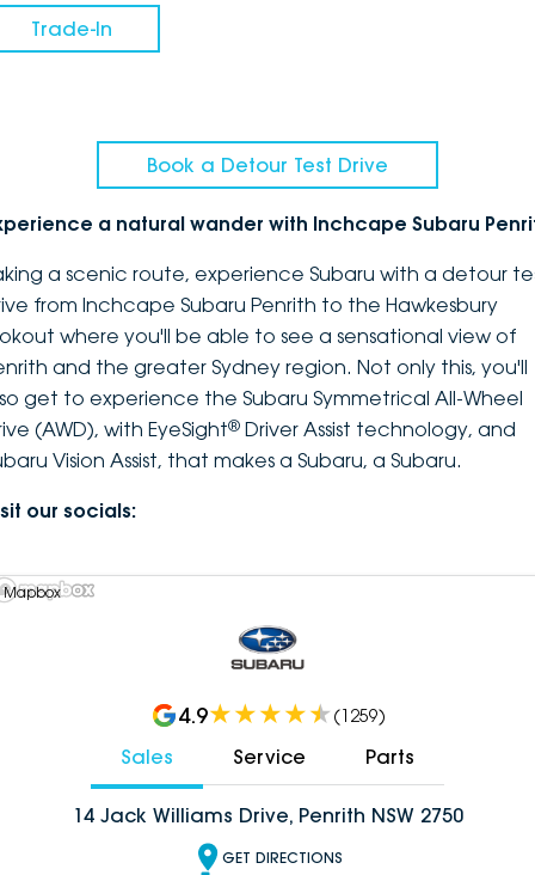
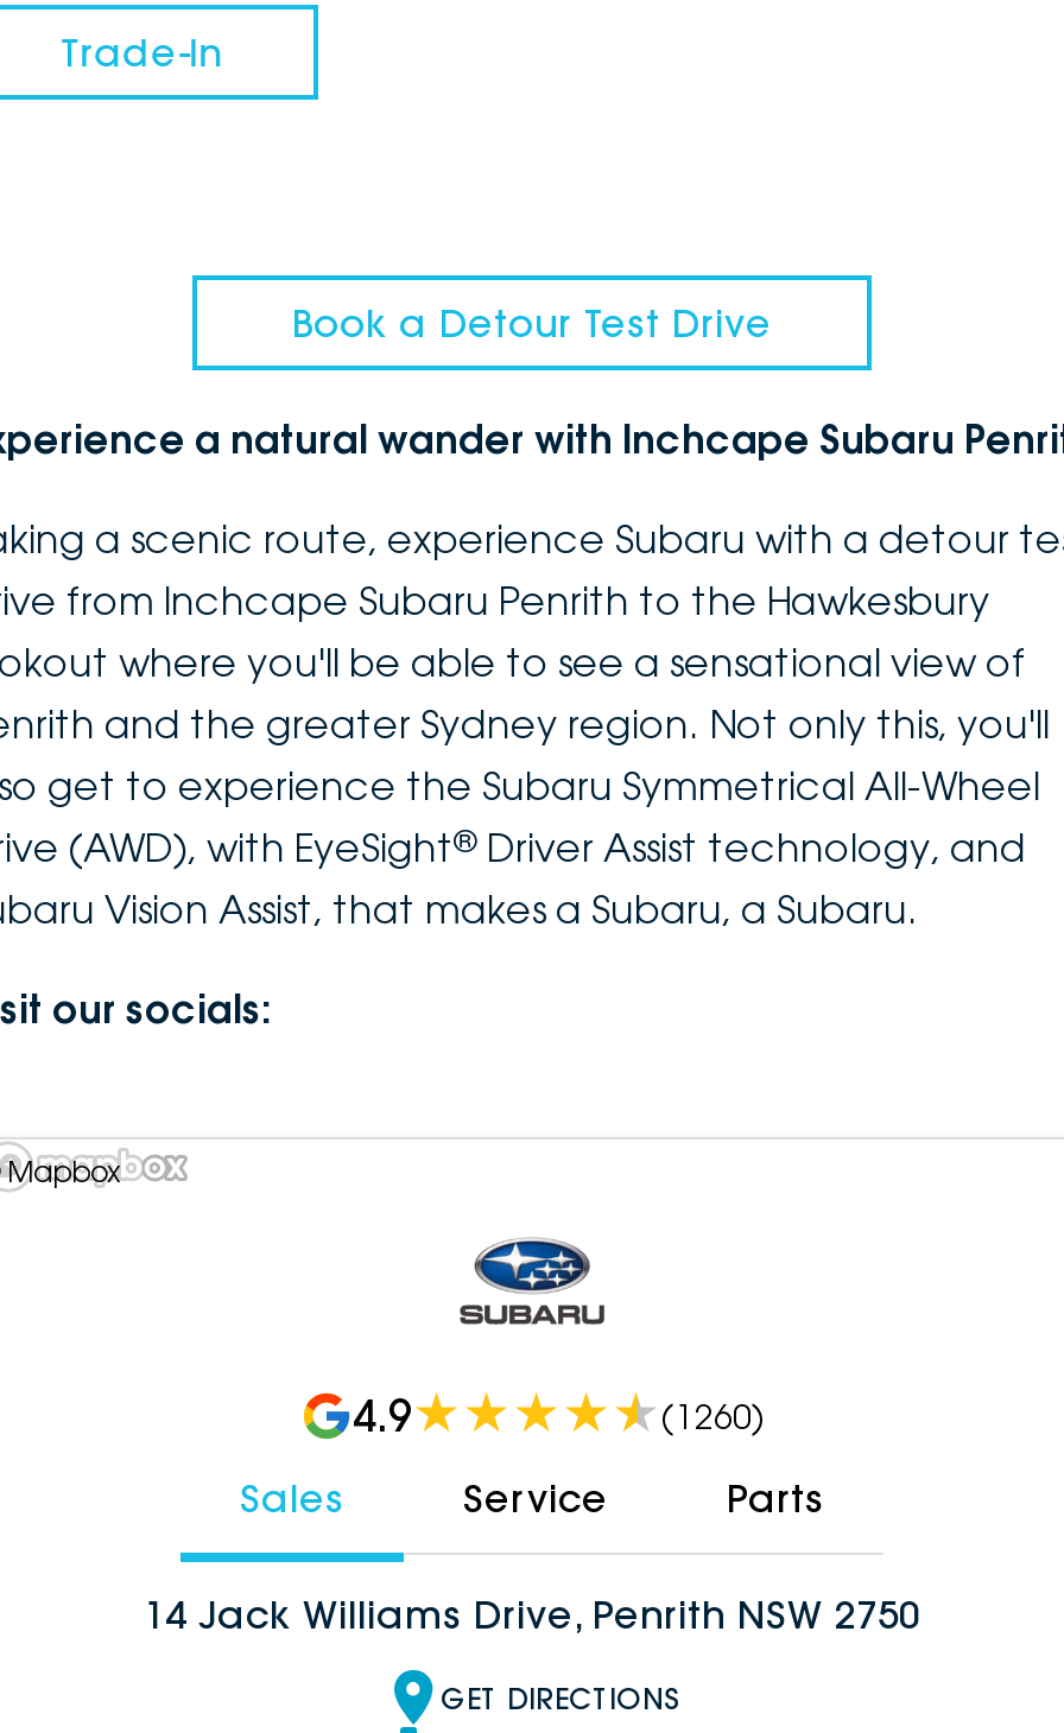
- (1259)
+ (1260)
